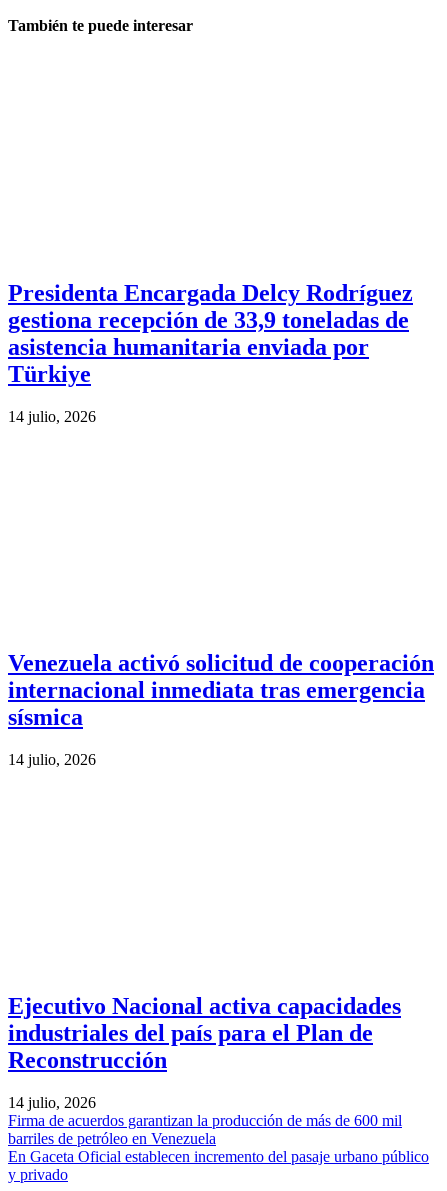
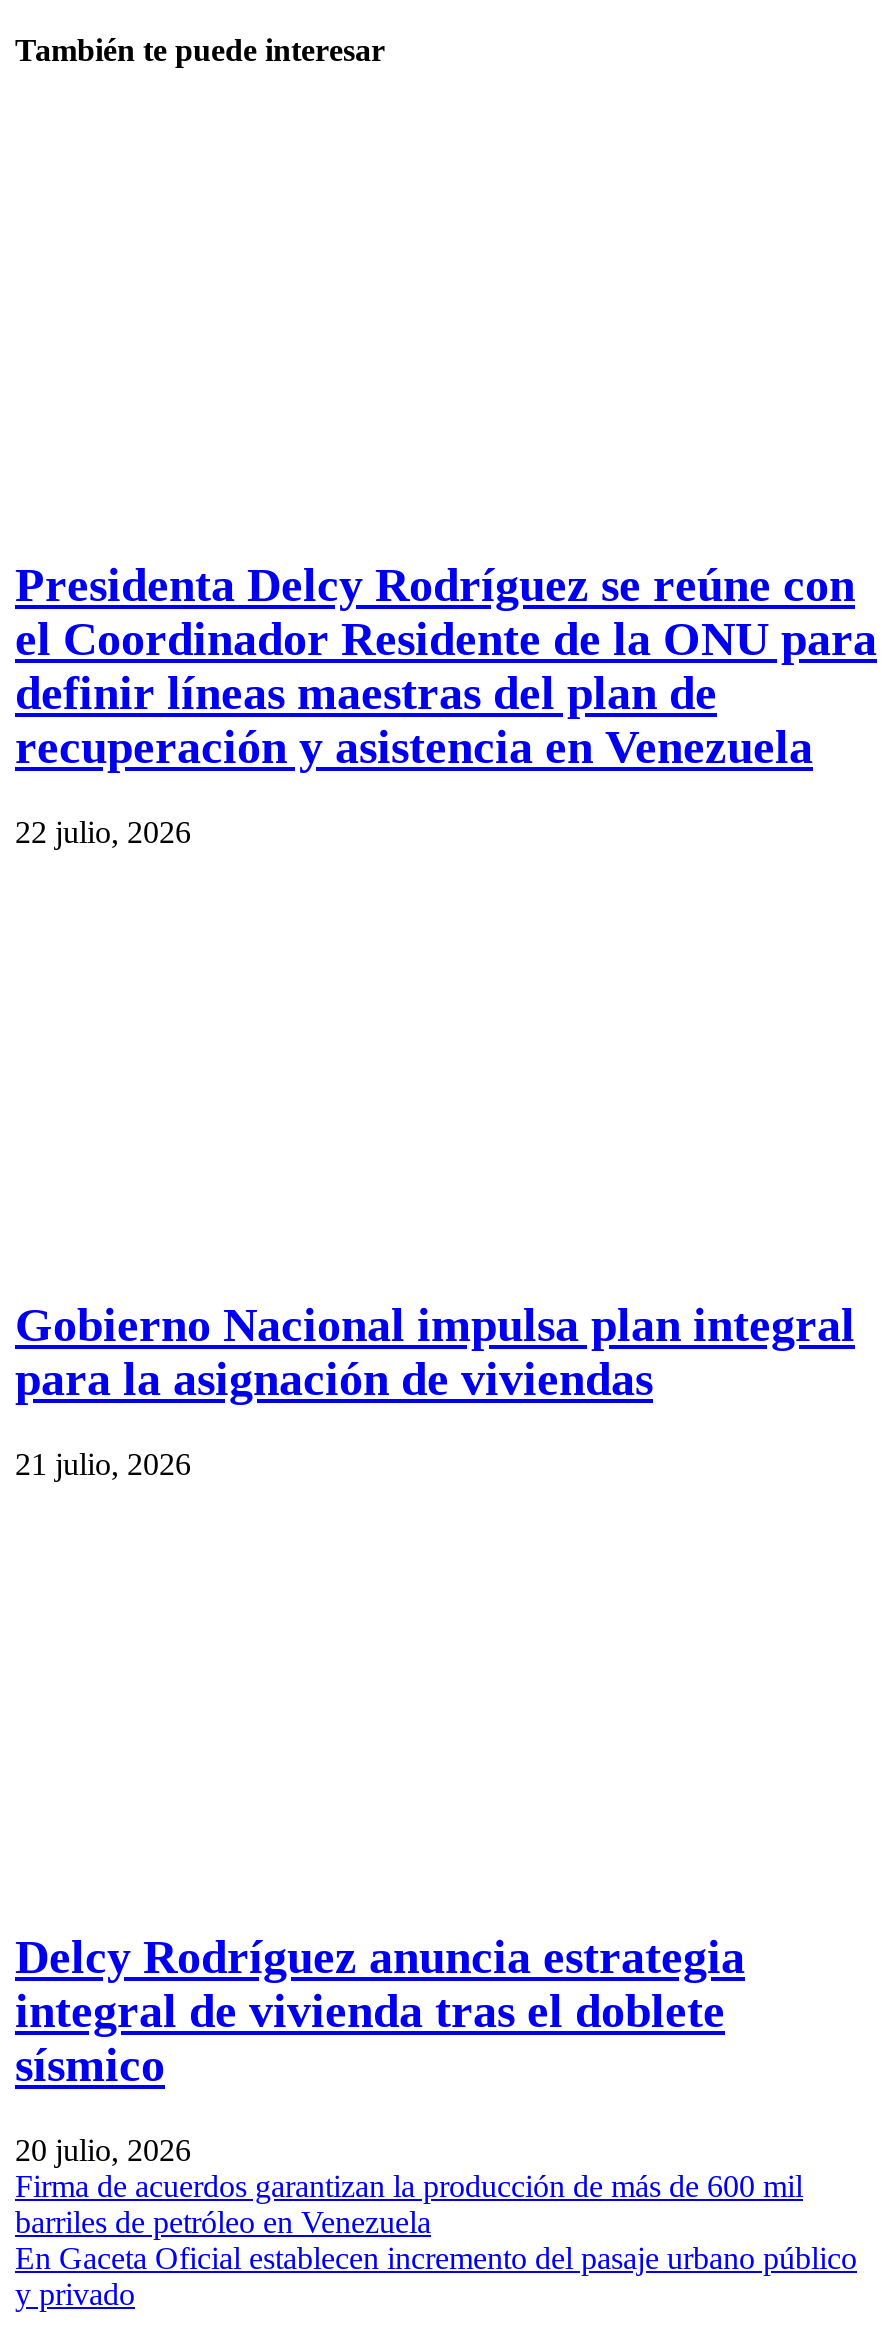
- Presidenta Encargada Delcy Rodríguez
- gestiona recepción de 33,9 toneladas de
- asistencia humanitaria enviada por
- Türkiye
+ Presidenta Delcy Rodríguez se reúne con
+ el Coordinador Residente de la ONU para
+ definir líneas maestras del plan de
+ recuperación y asistencia en Venezuela

- 14 julio, 2026
+ 22 julio, 2026

- Venezuela activó solicitud de cooperación
- internacional inmediata tras emergencia
- sísmica
+ Gobierno Nacional impulsa plan integral
+ para la asignación de viviendas

- 14 julio, 2026
+ 21 julio, 2026

- Ejecutivo Nacional activa capacidades
- industriales del país para el Plan de
- Reconstrucción
+ Delcy Rodríguez anuncia estrategia
+ integral de vivienda tras el doblete
+ sísmico

- 14 julio, 2026
+ 20 julio, 2026
